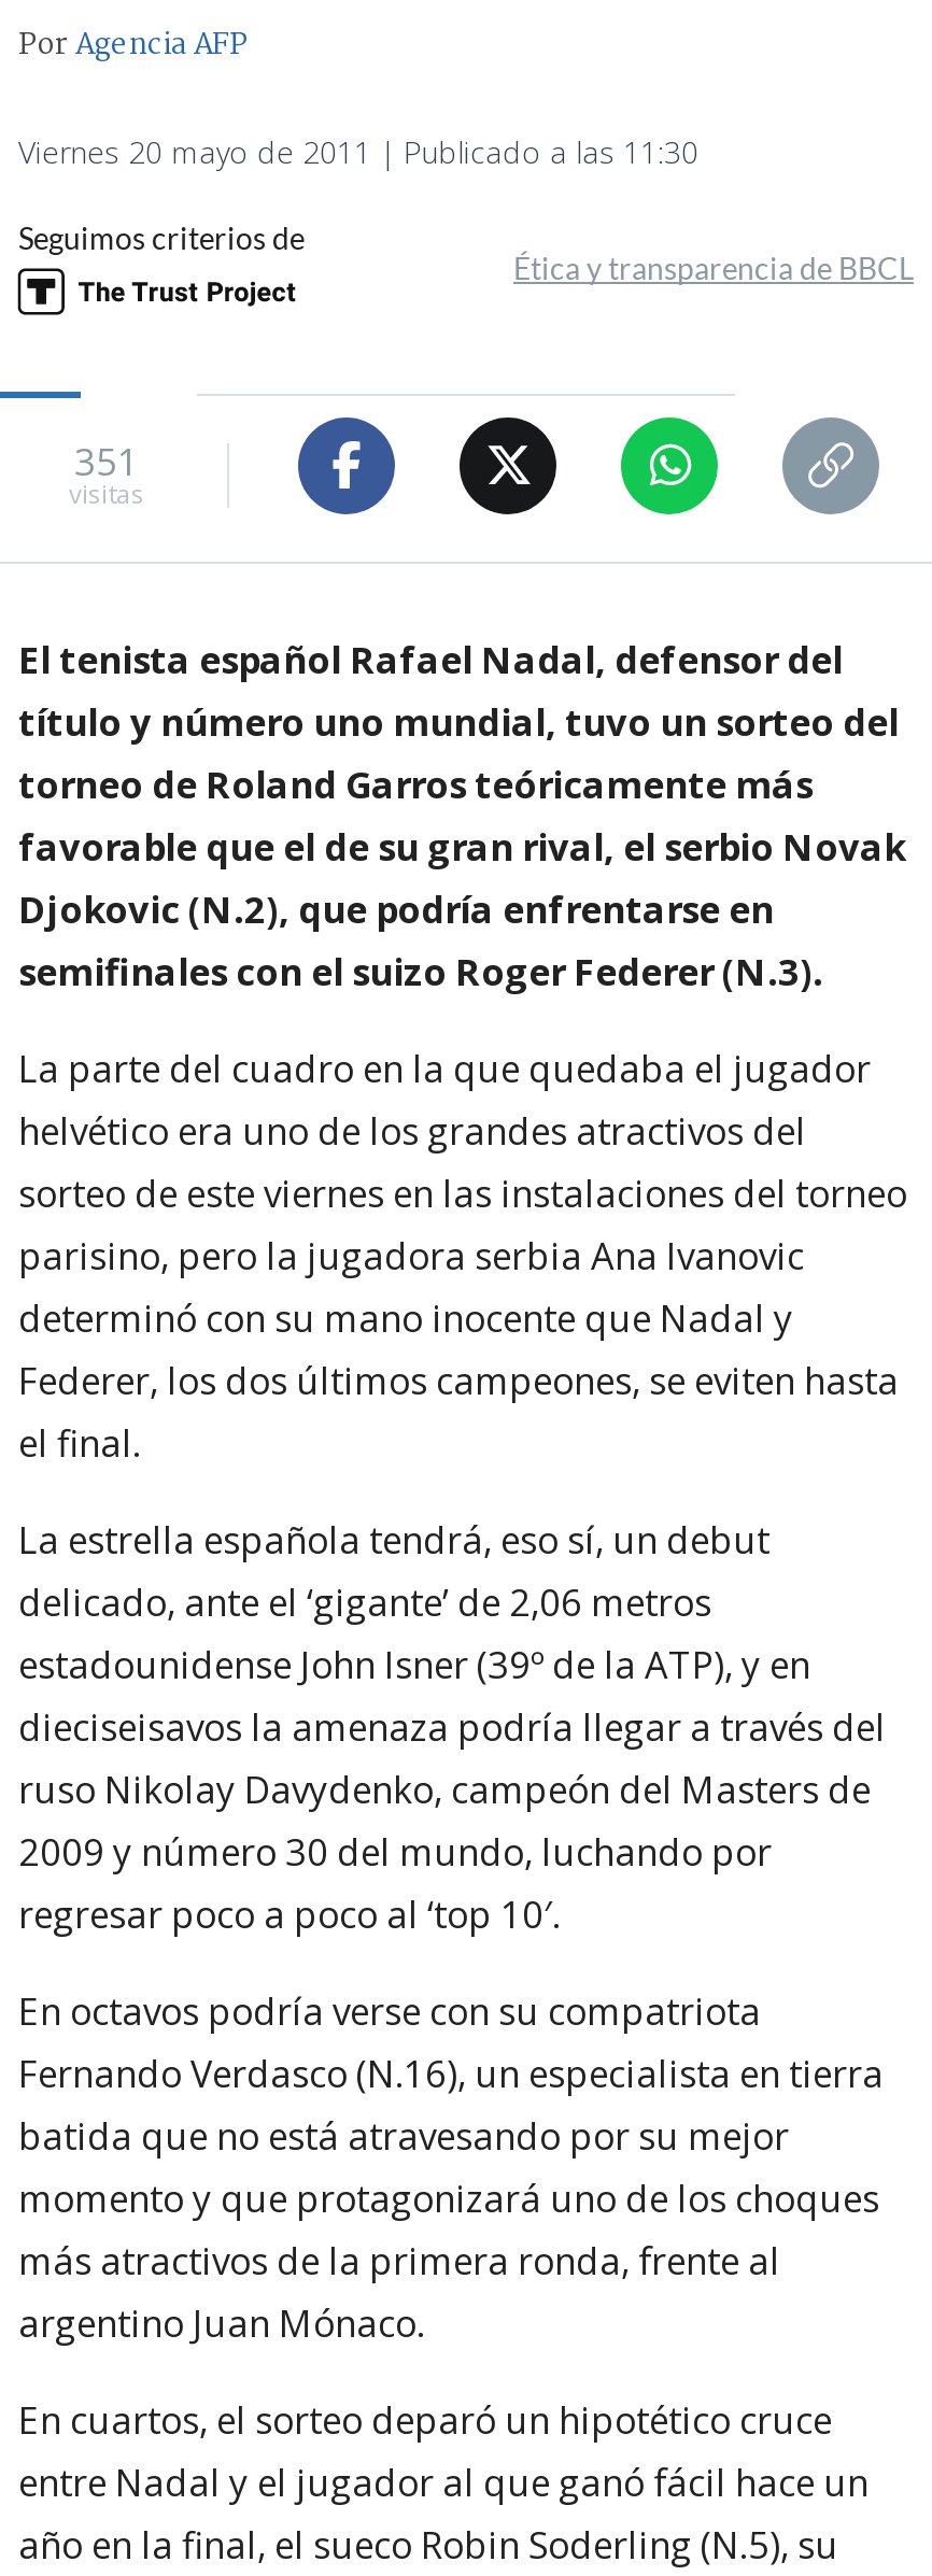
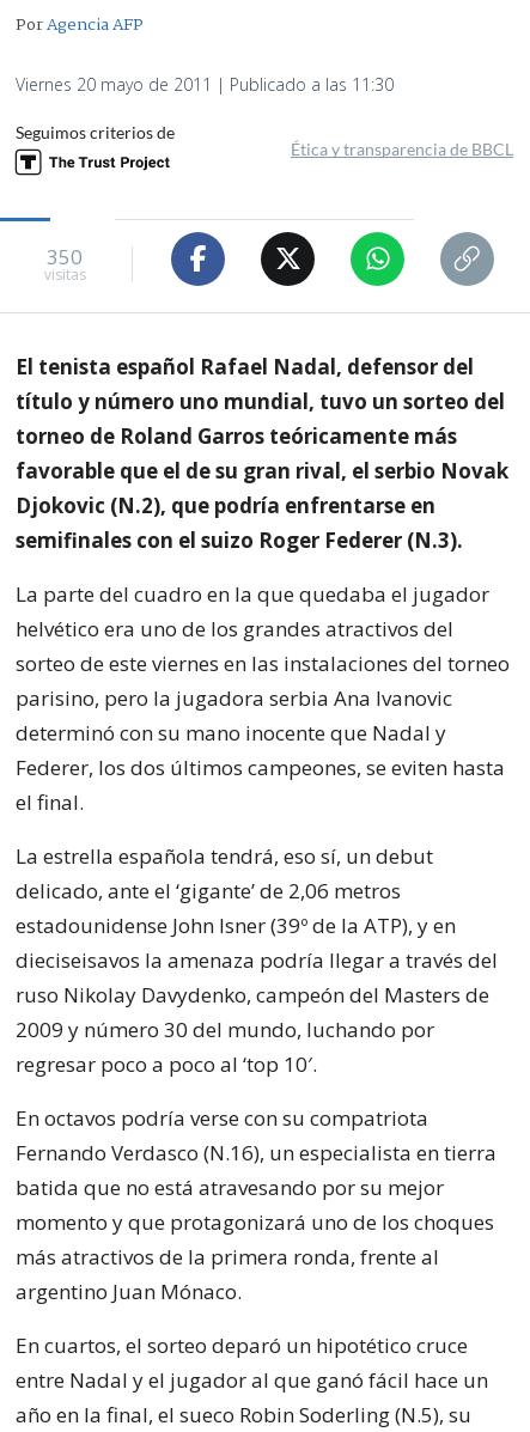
- 351
+ 350
